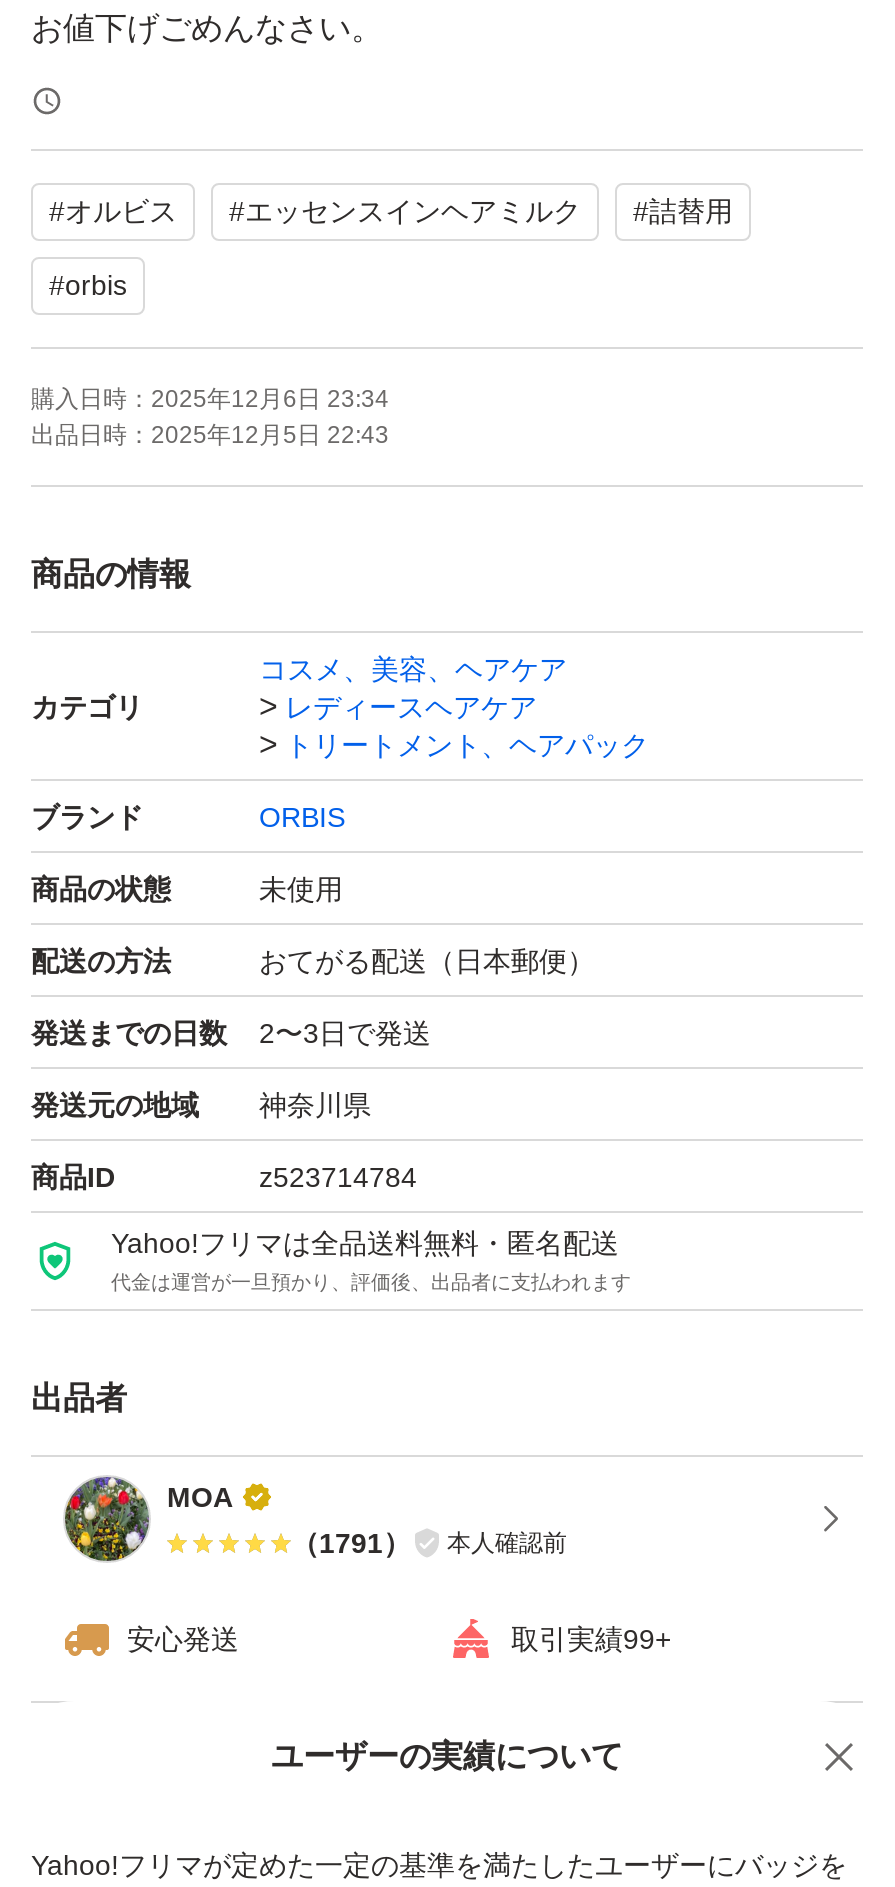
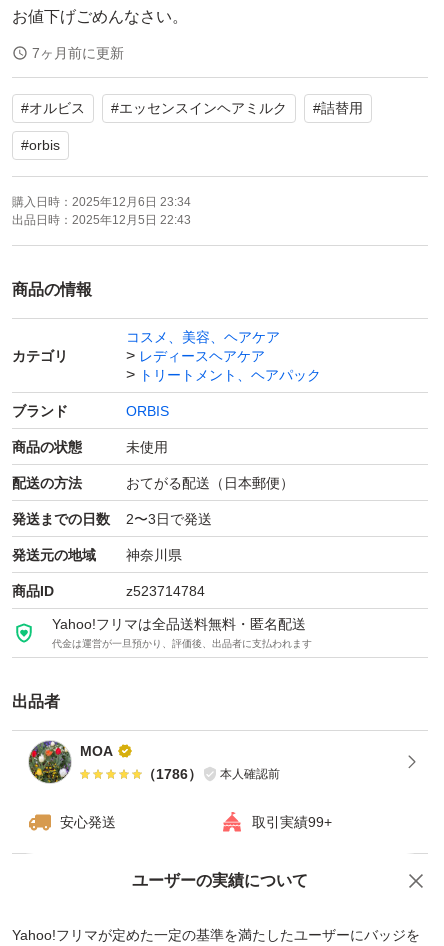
+ 7ヶ月前に更新

- （1791） 本人確認前
+ （1786） 本人確認前
